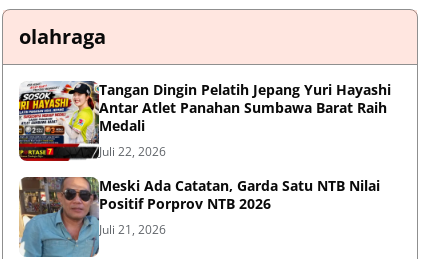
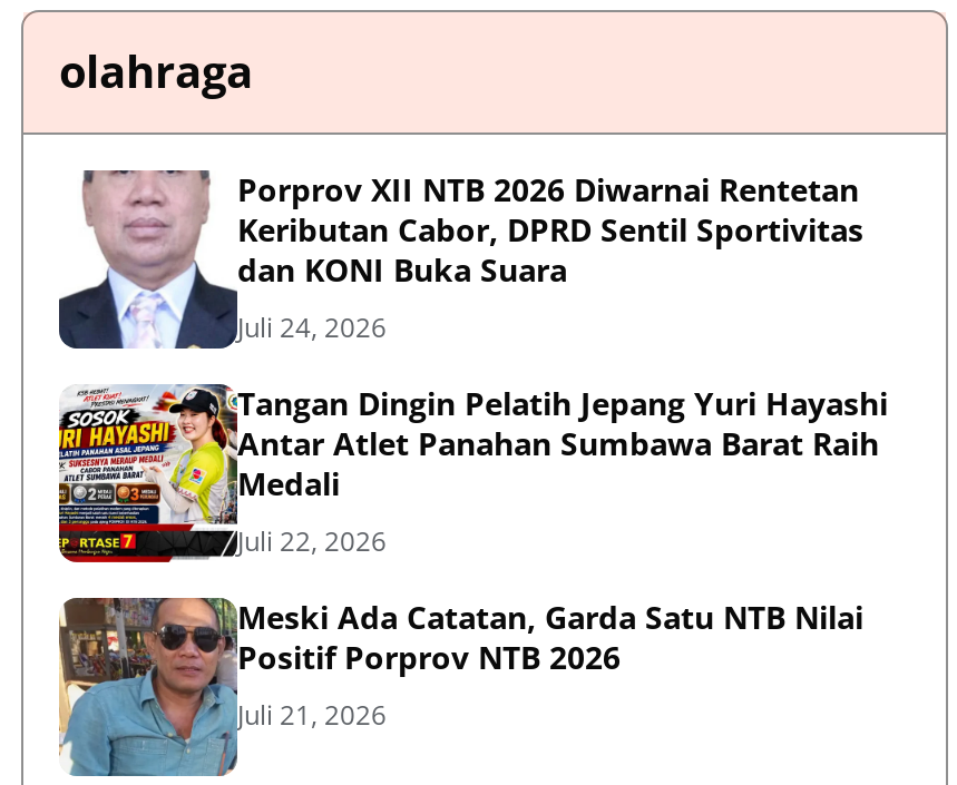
+ [image]
+ Porprov XII NTB 2026 Diwarnai Rentetan
+ Keributan Cabor, DPRD Sentil Sportivitas
+ dan KONI Buka Suara
+ Juli 24, 2026
